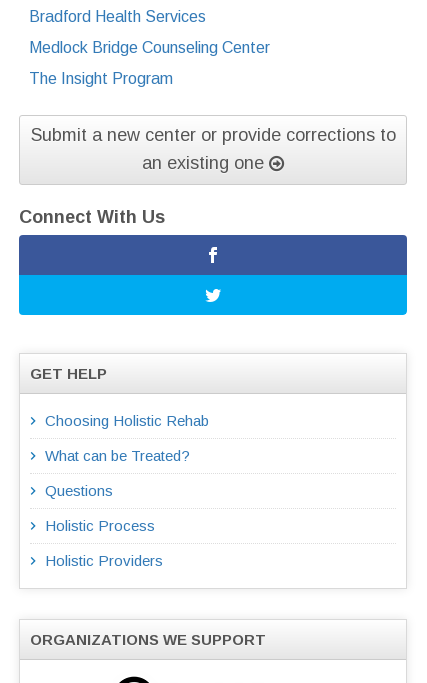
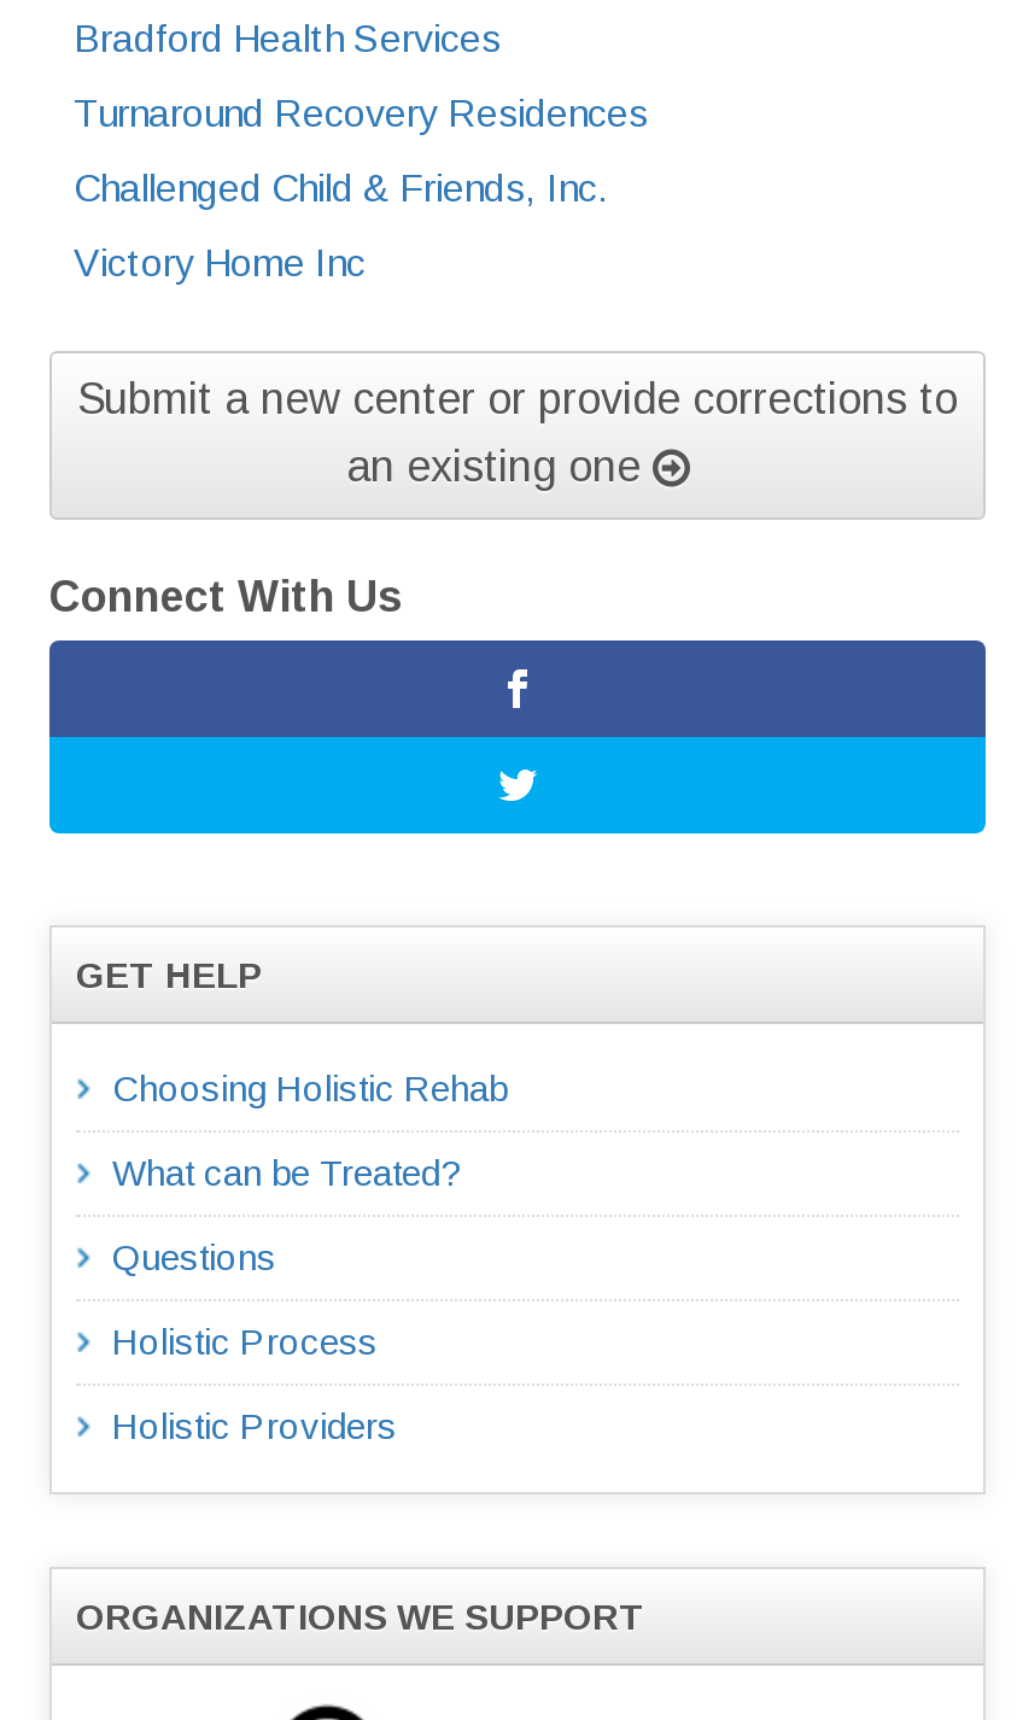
- Medlock Bridge Counseling Center
- The Insight Program
+ Turnaround Recovery Residences
+ Challenged Child & Friends, Inc.
+ Victory Home Inc
